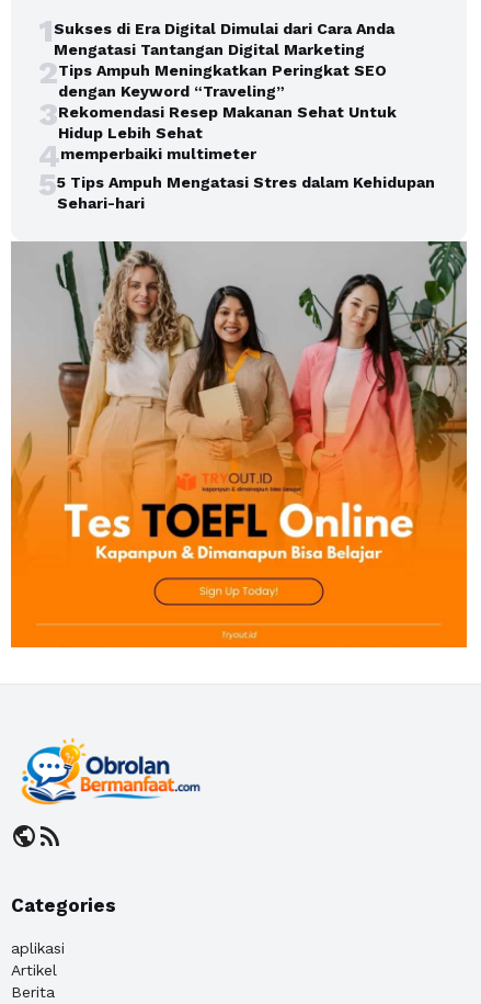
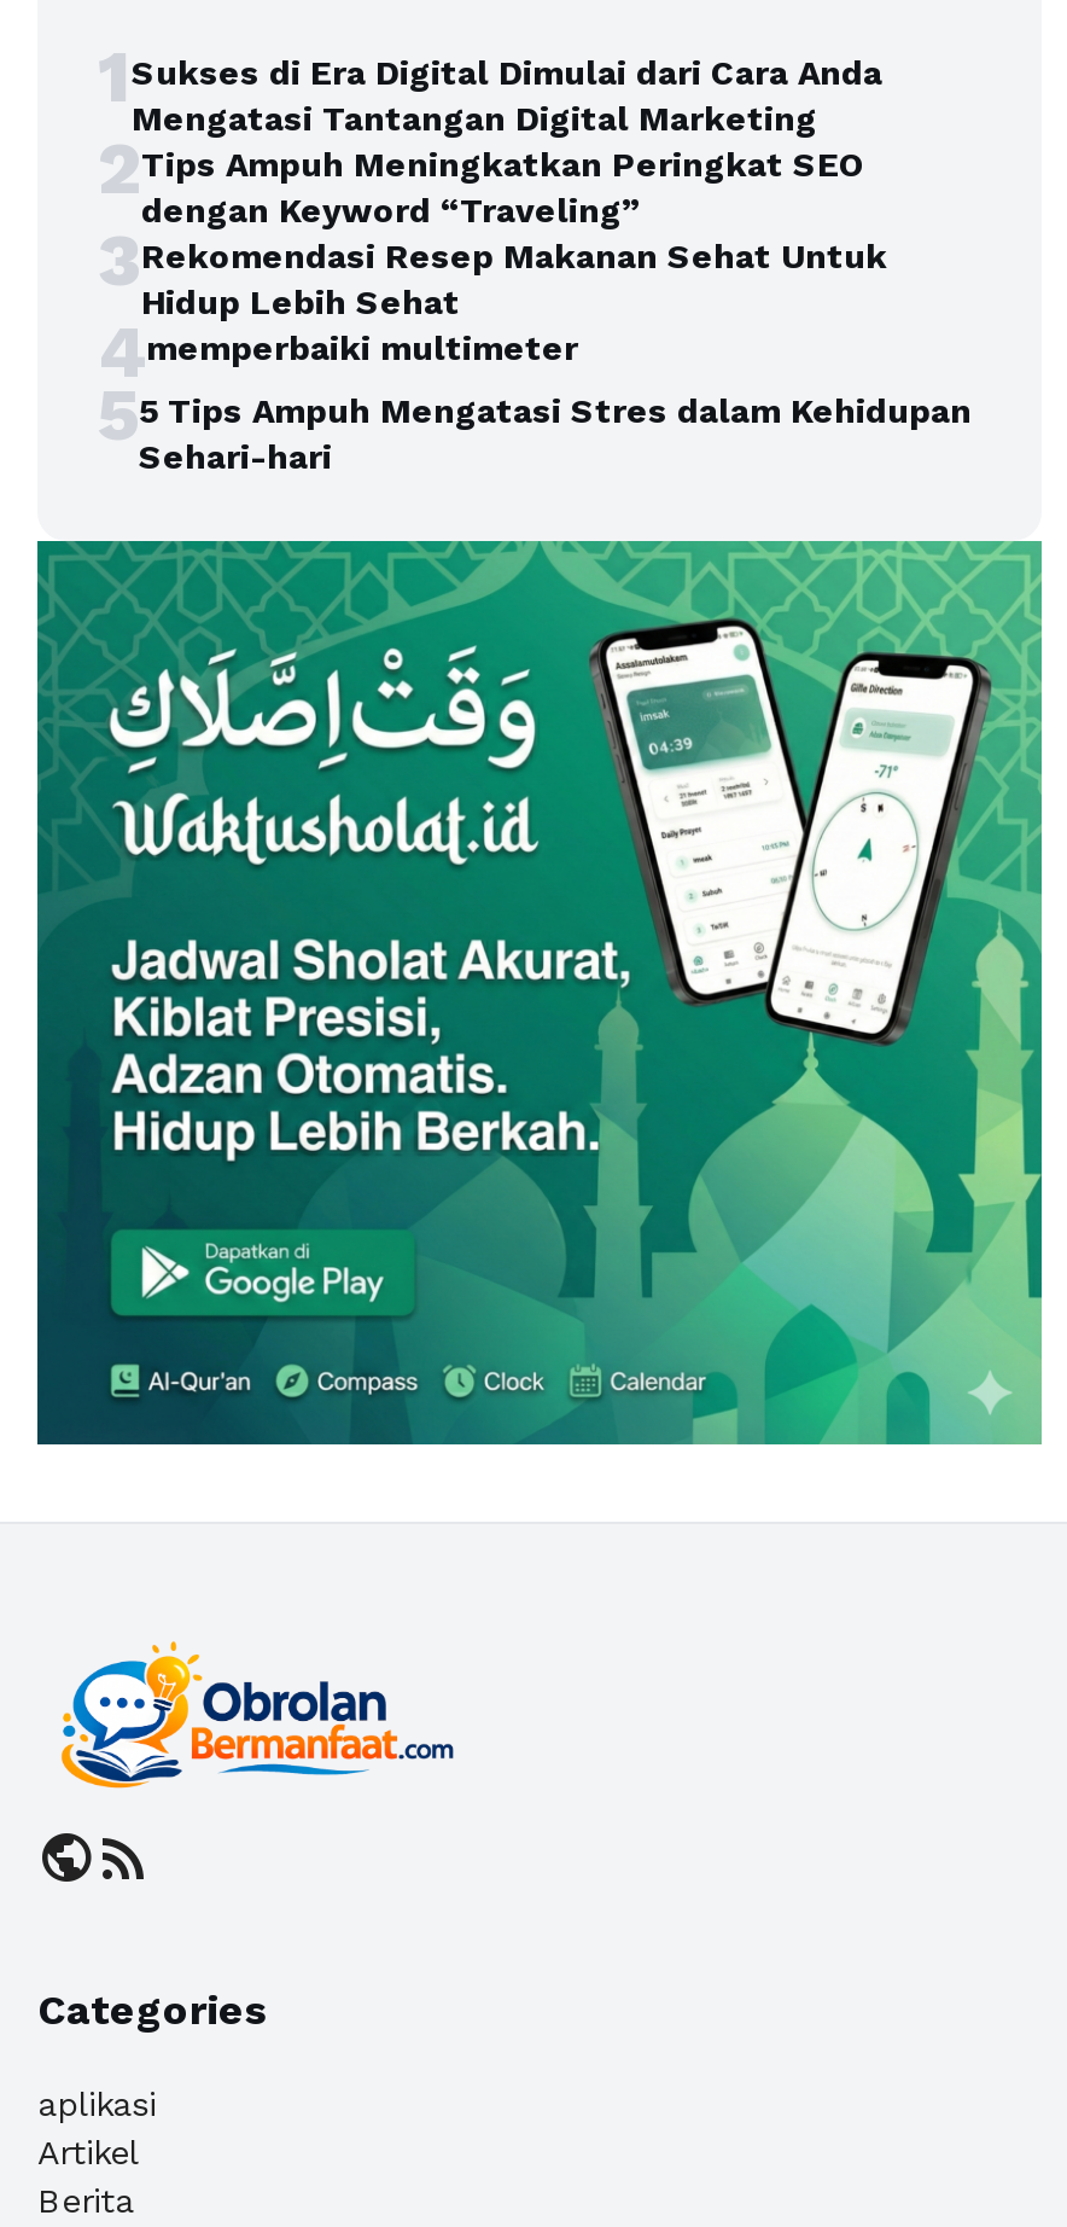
- [image]
+ [image]
